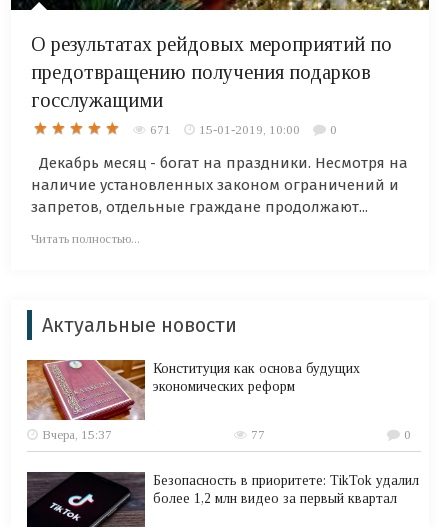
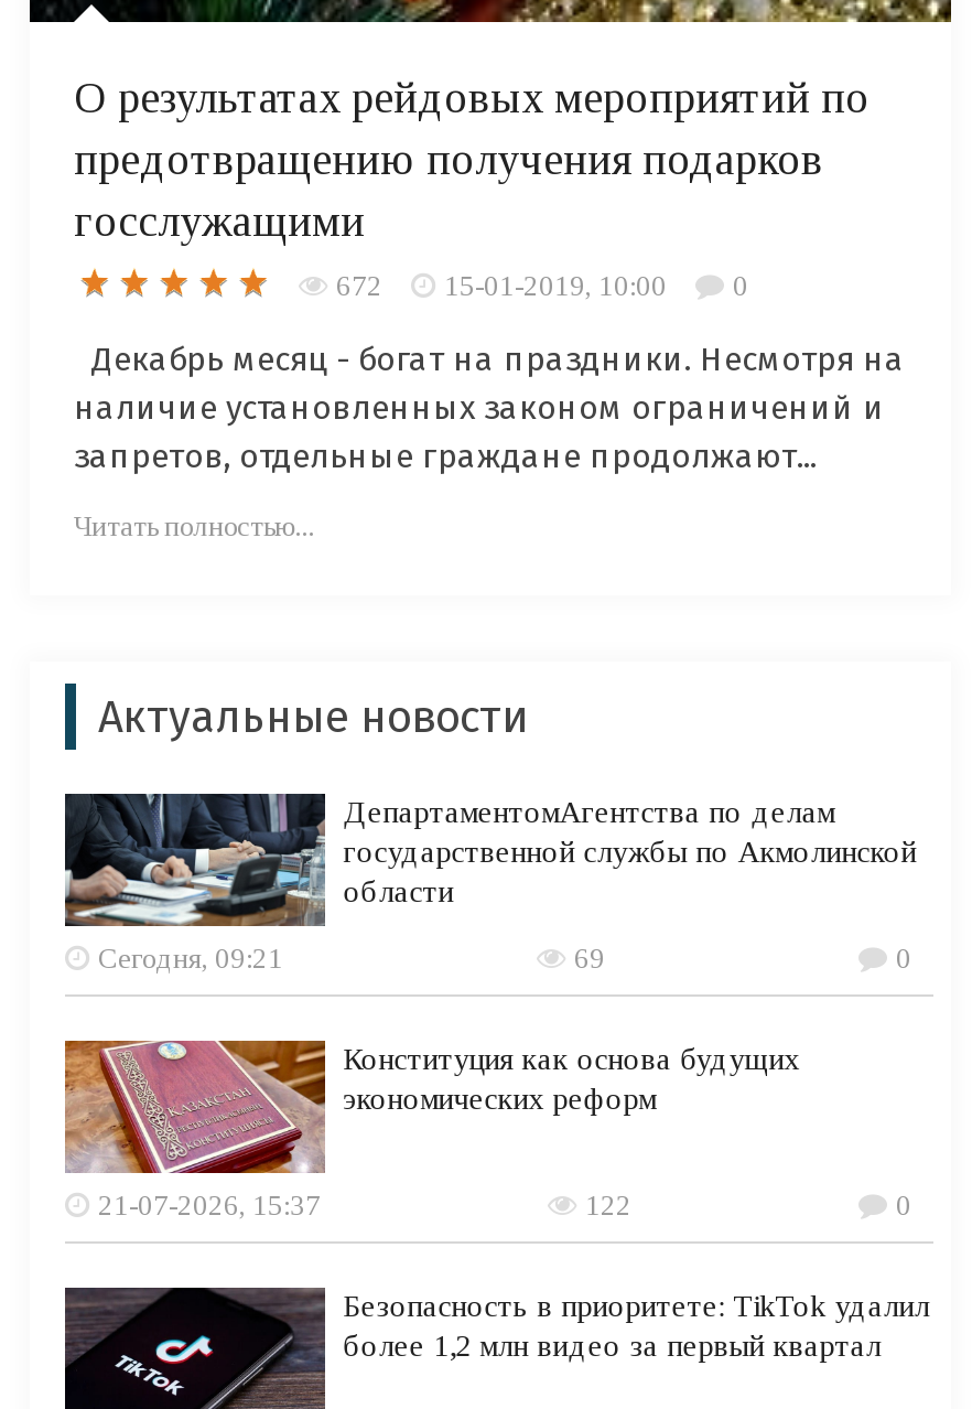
- 671 15-01-2019, 10:00 0
+ 672 15-01-2019, 10:00 0

+ [image]
+ ДепартаментомАгентства по делам
+ государственной службы по Акмолинской
+ области
+ Сегодня, 09:21
+ 69
+ 0

- Вчера, 15:37
- 77
+ 21-07-2026, 15:37
+ 122
